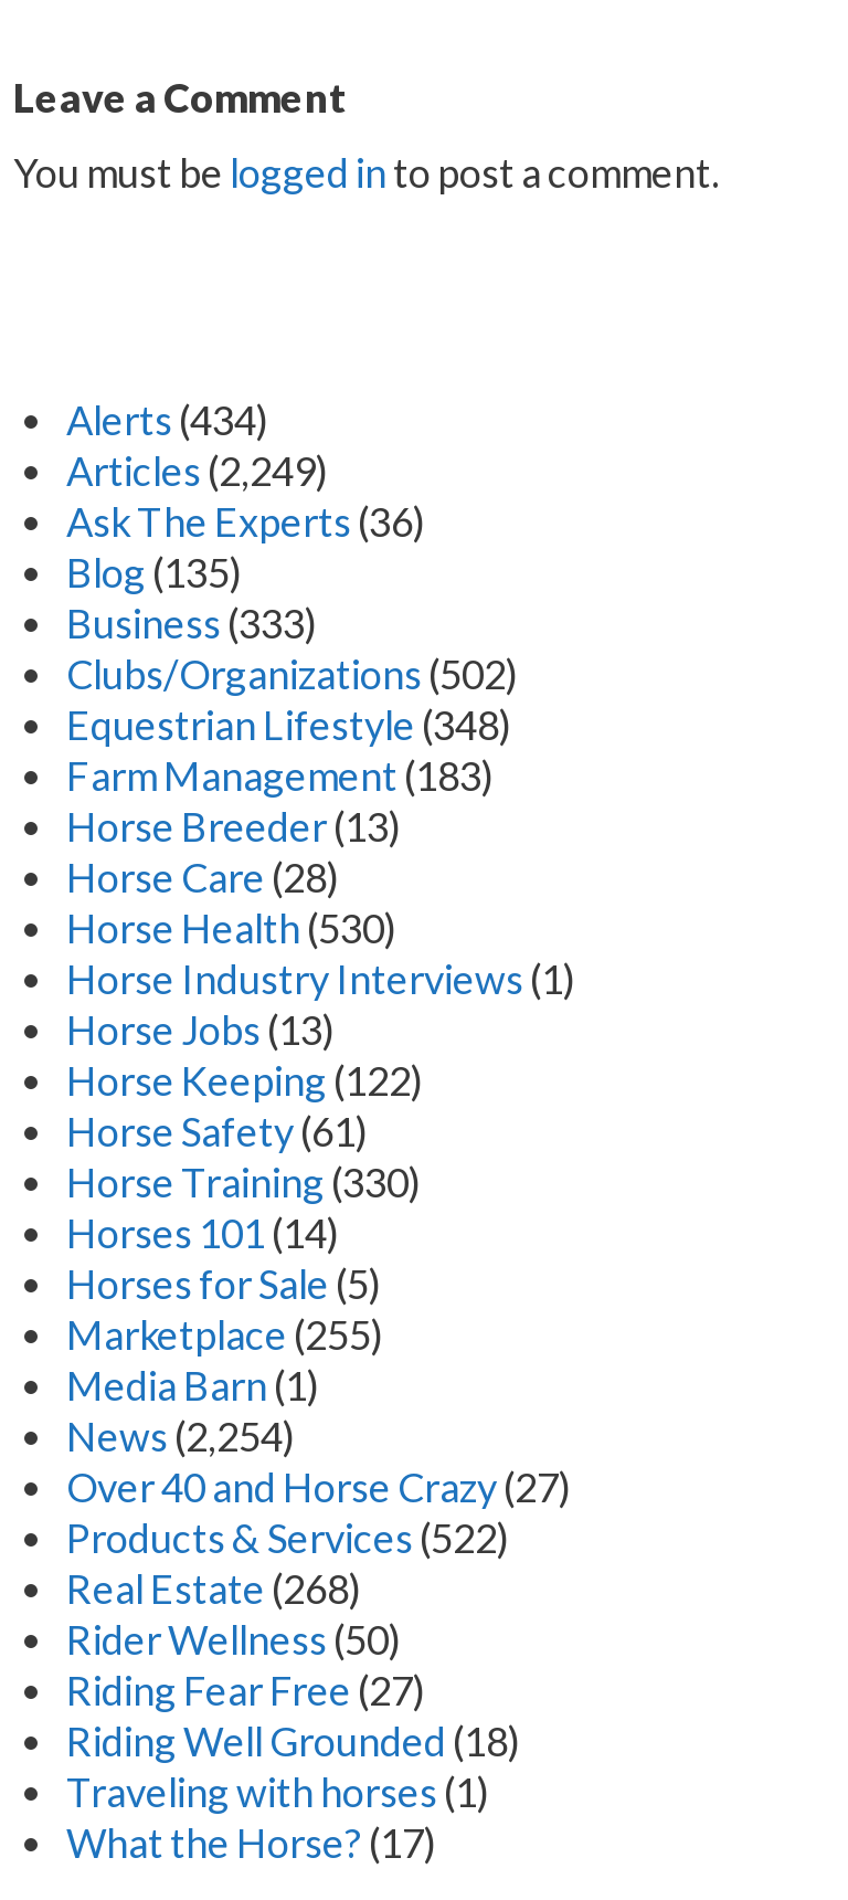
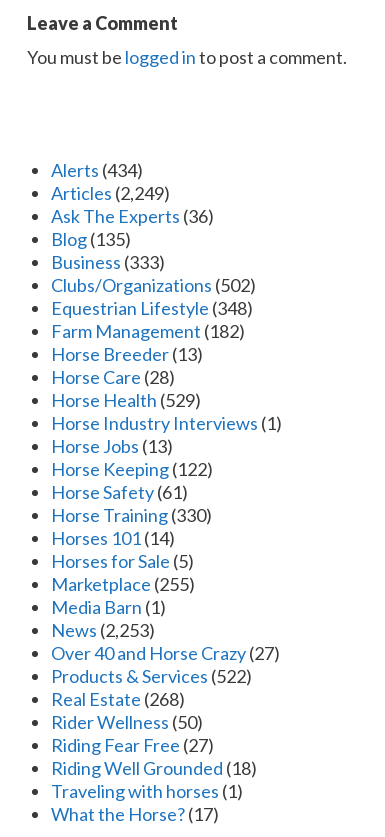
- Farm Management (183)
+ Farm Management (182)

- Horse Health (530)
+ Horse Health (529)

- News (2,254)
+ News (2,253)
